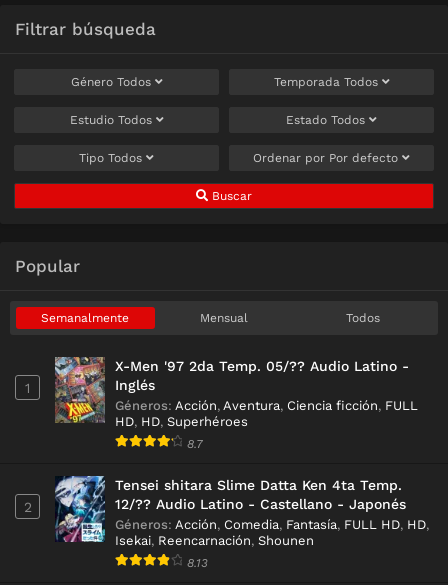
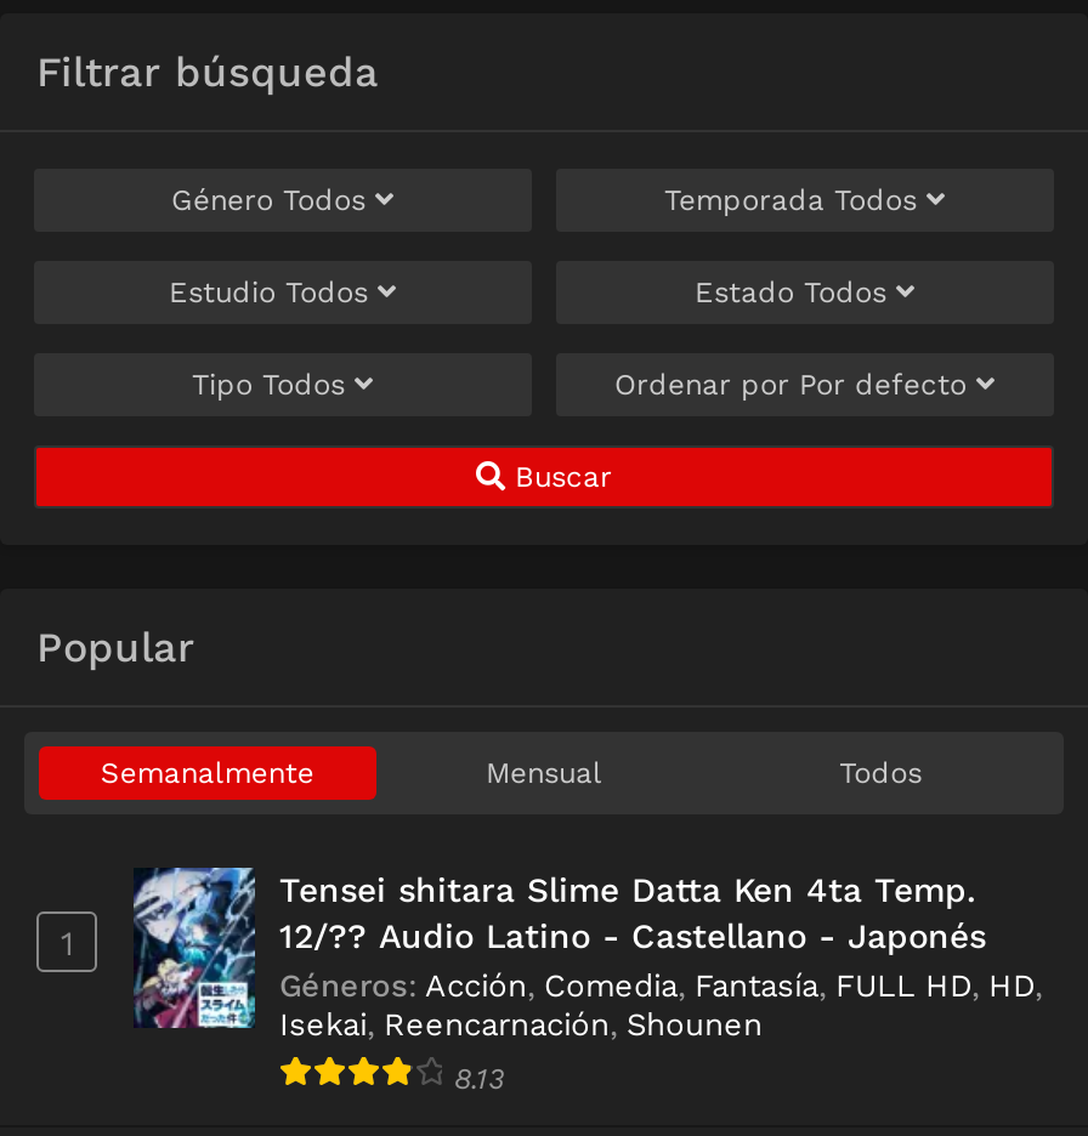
- [image]
- X-Men '97 2da Temp. 05/?? Audio Latino -
- Inglés
- Géneros: Acción, Aventura, Ciencia ficción, FULL
- HD, HD, Superhéroes
- 8.7

- 2
